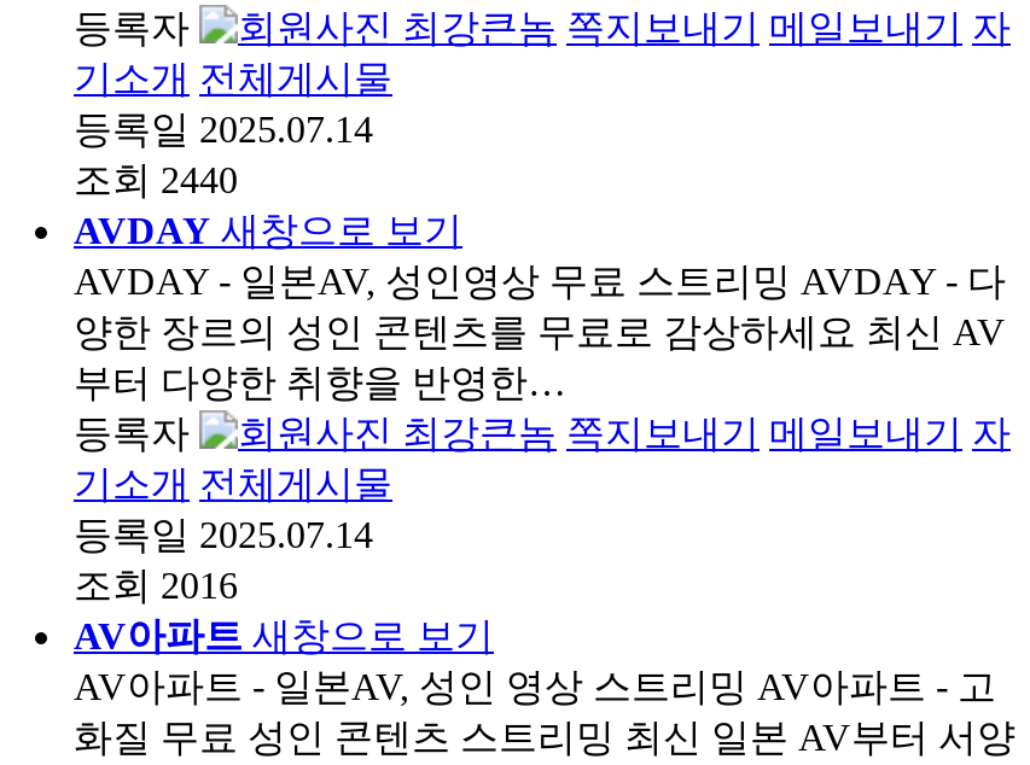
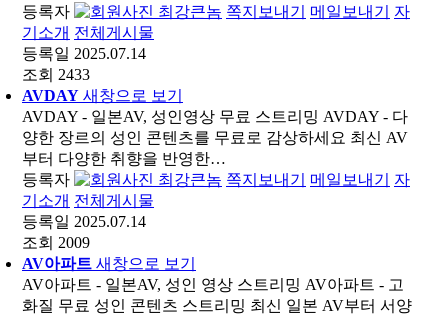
- 조회 2440
+ 조회 2433

- 조회 2016
+ 조회 2009
